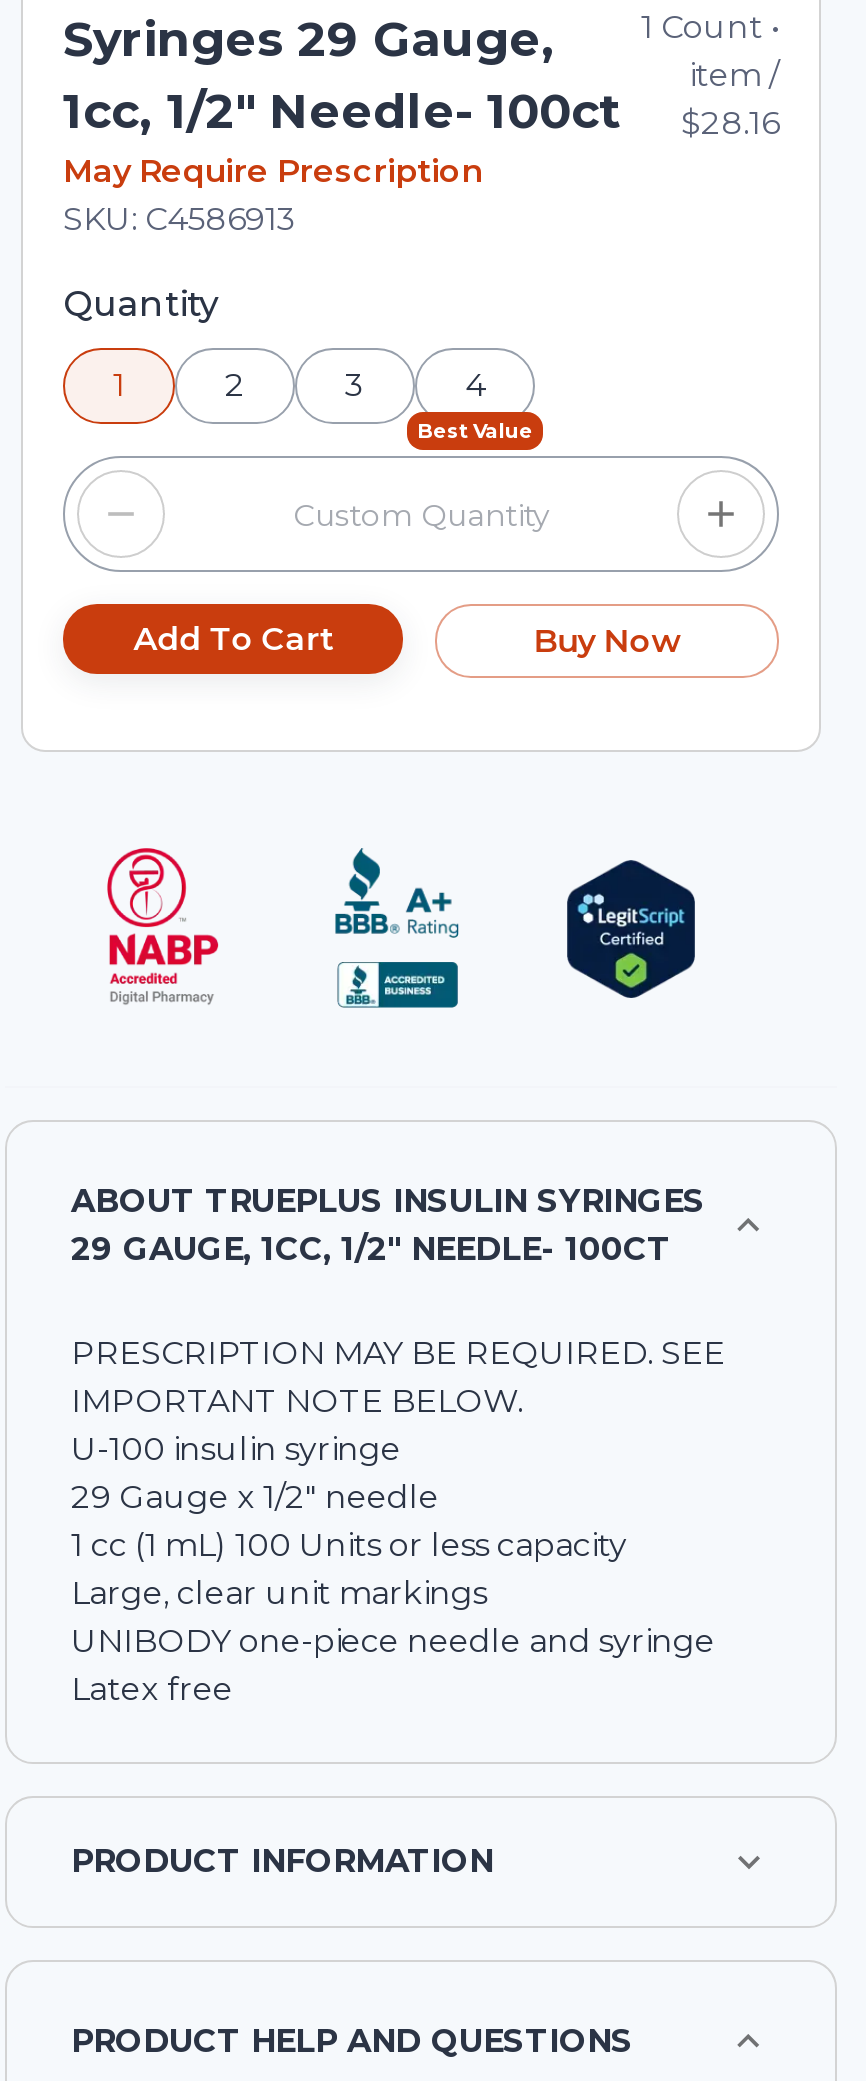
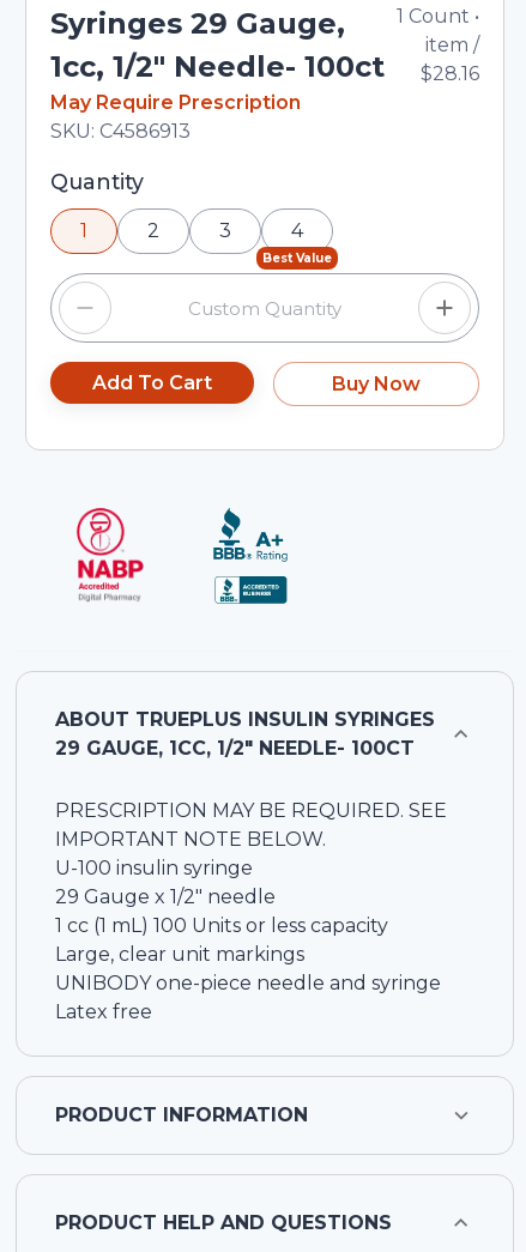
- [image]
